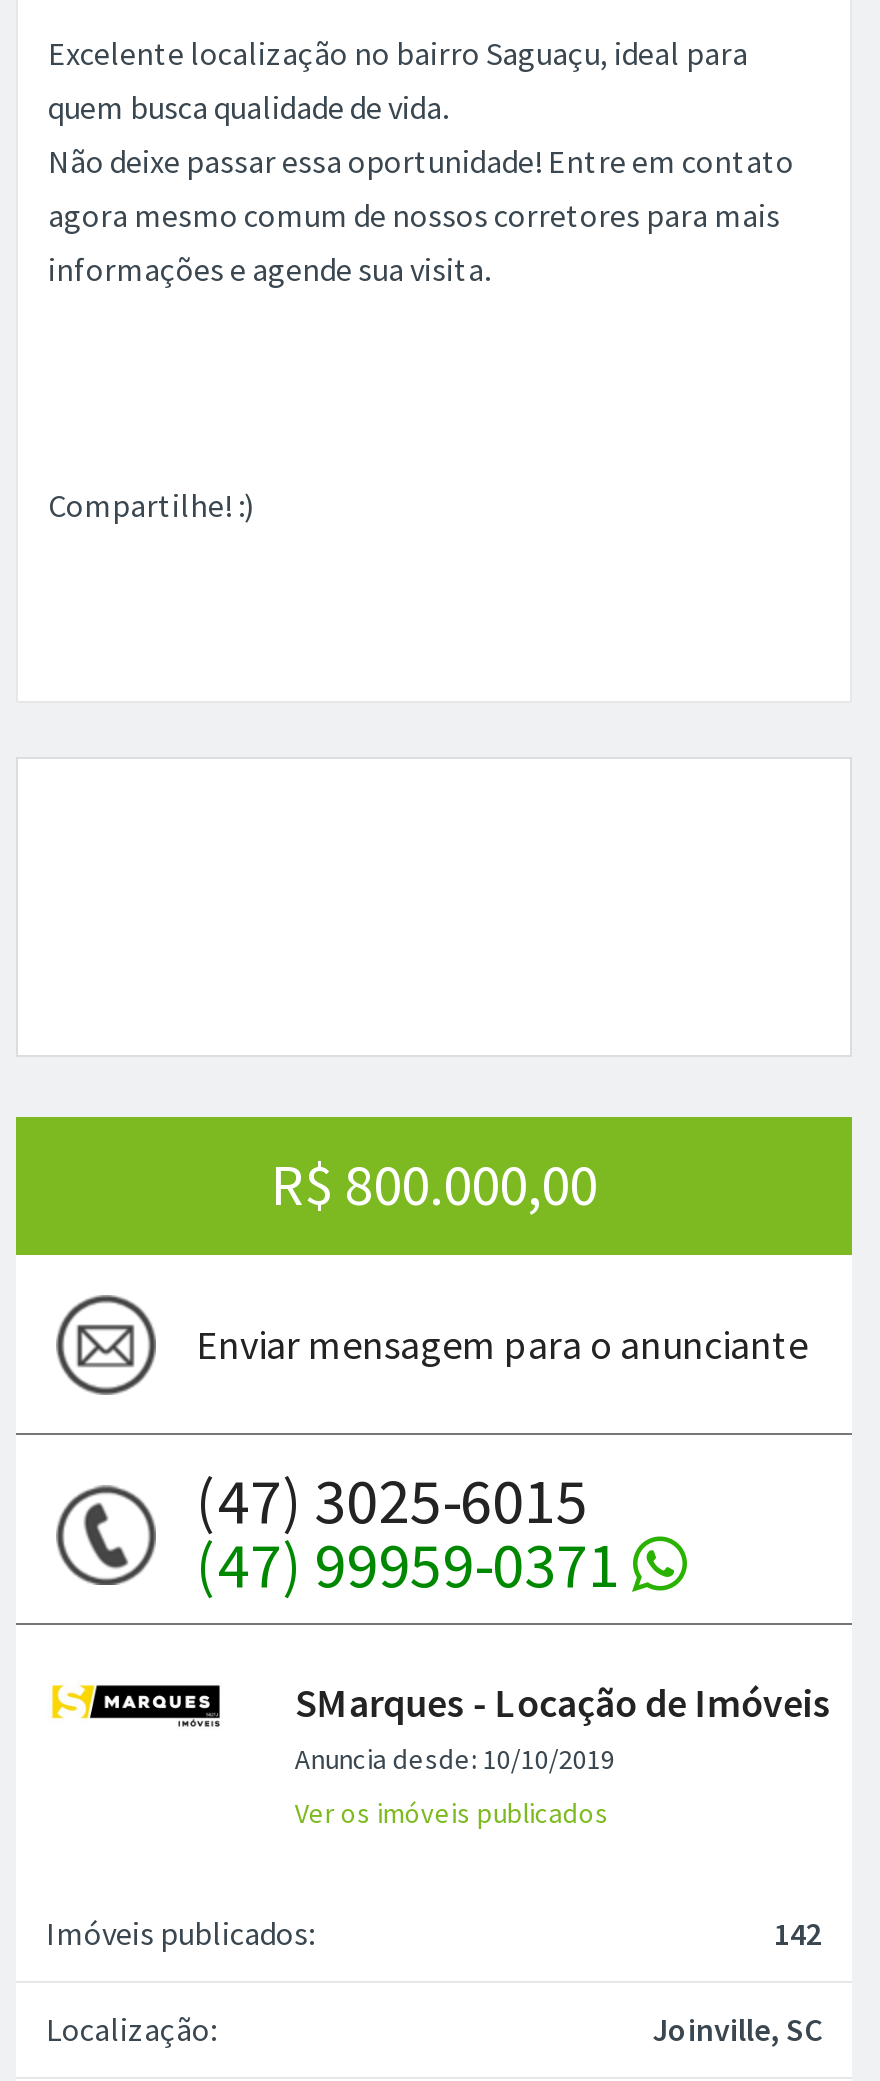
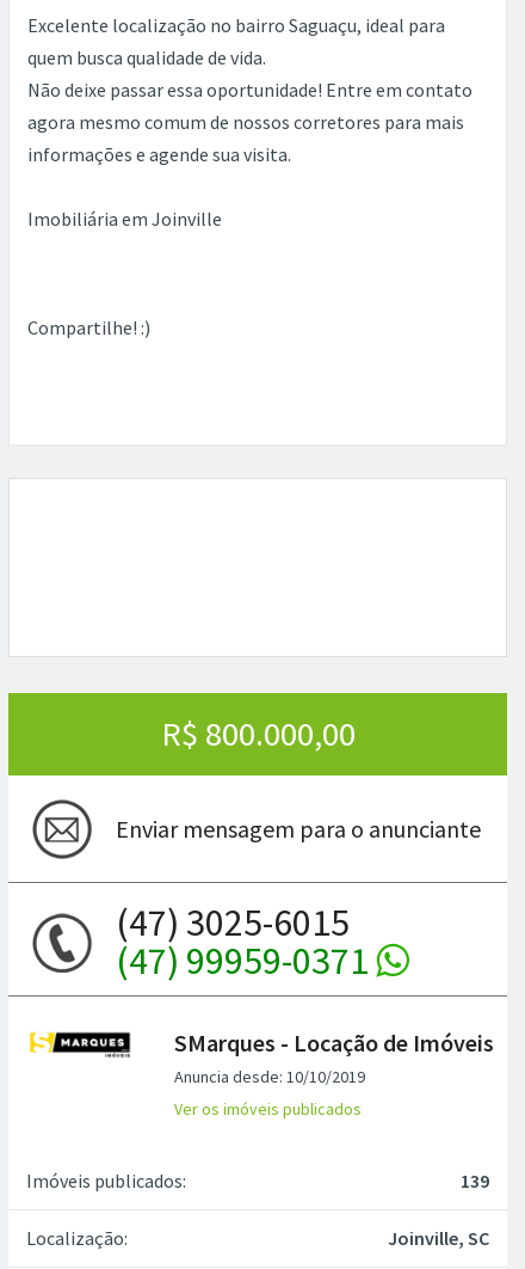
+ Imobiliária em Joinville

- 142
+ 139
